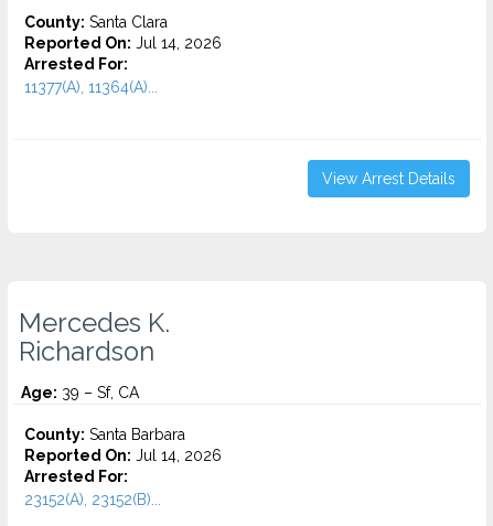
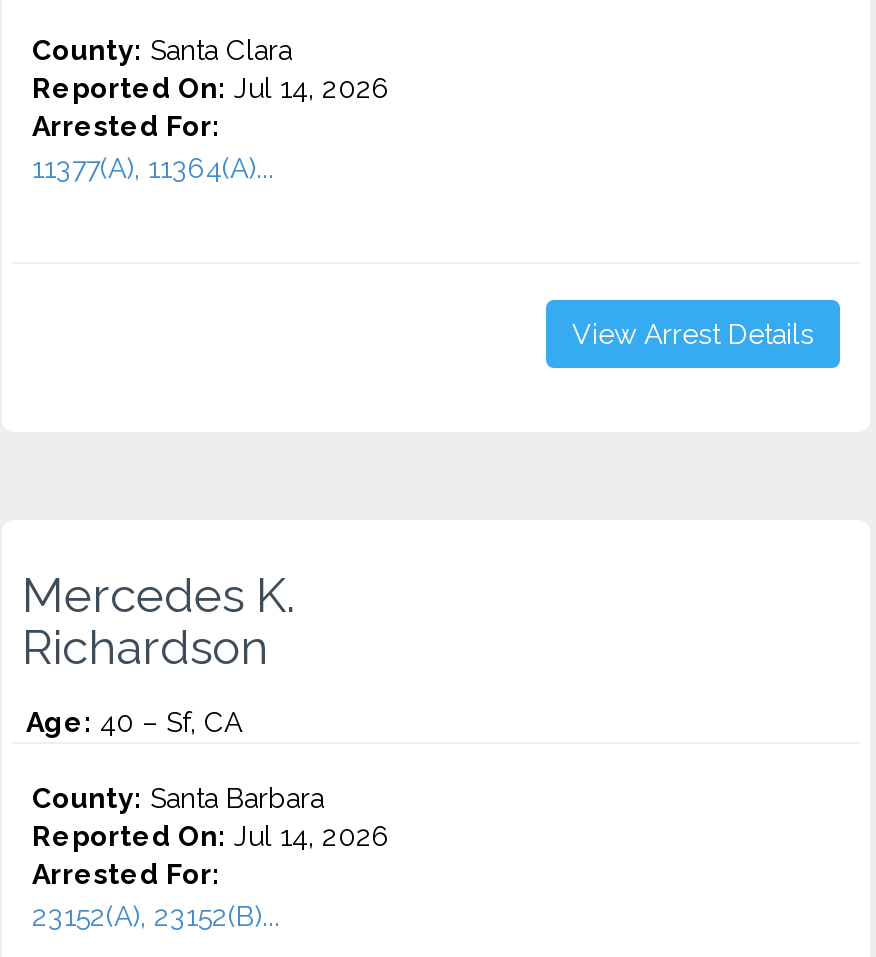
- Age: 39 – Sf, CA
+ Age: 40 – Sf, CA
